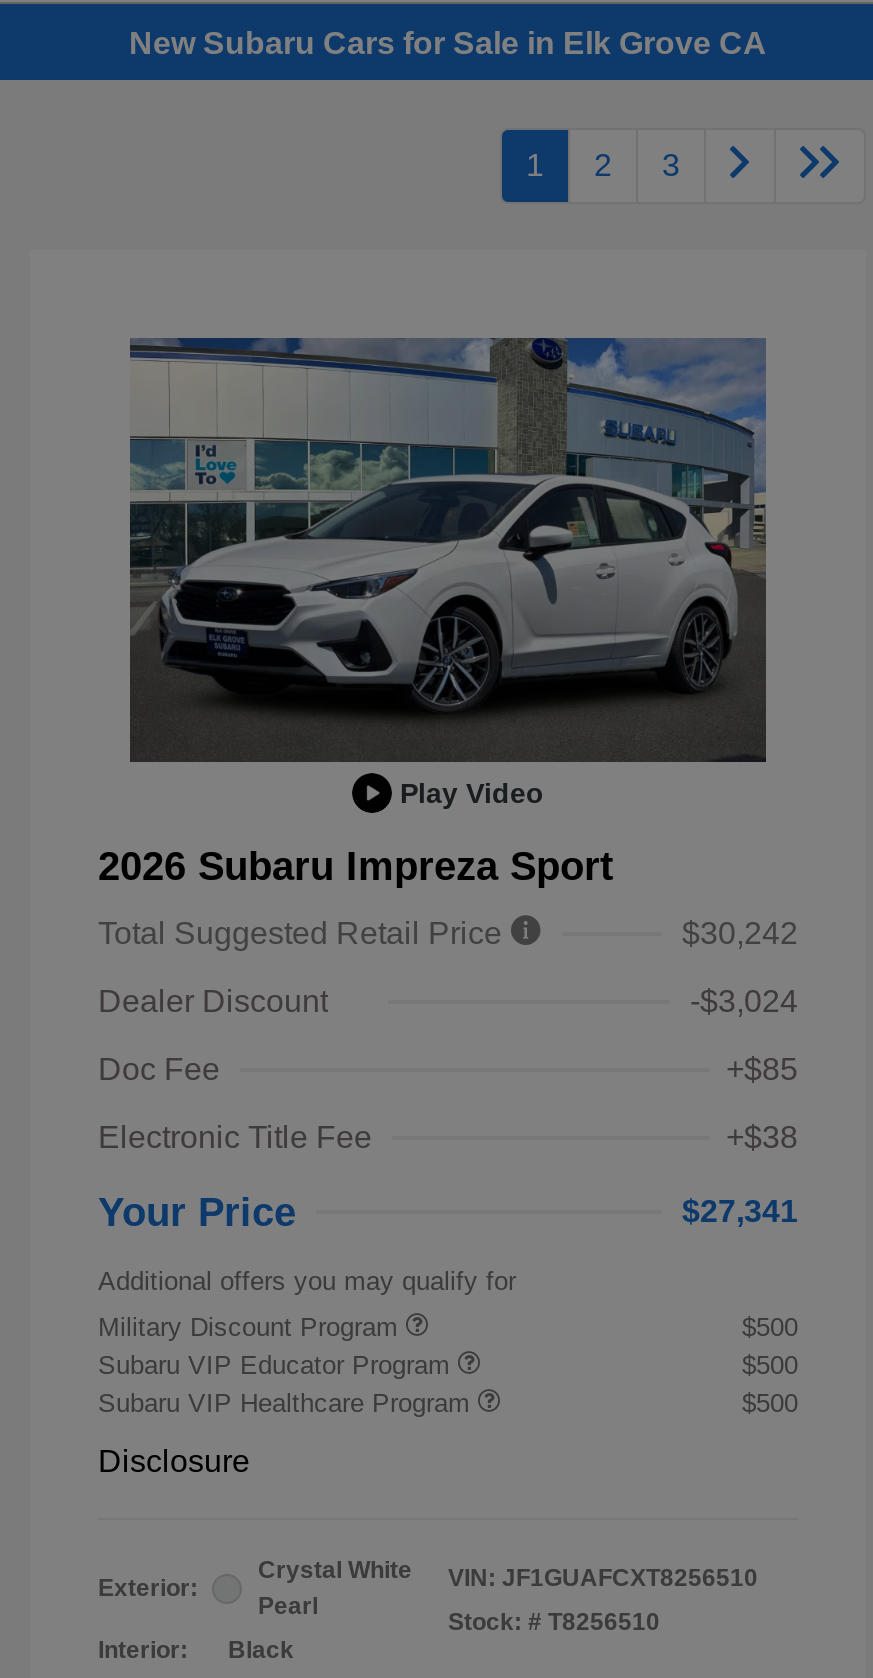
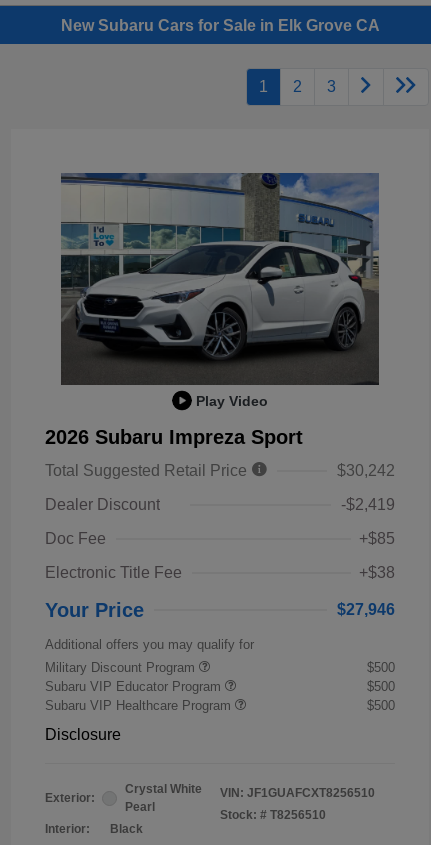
- -$3,024
+ -$2,419

- $27,341
+ $27,946
